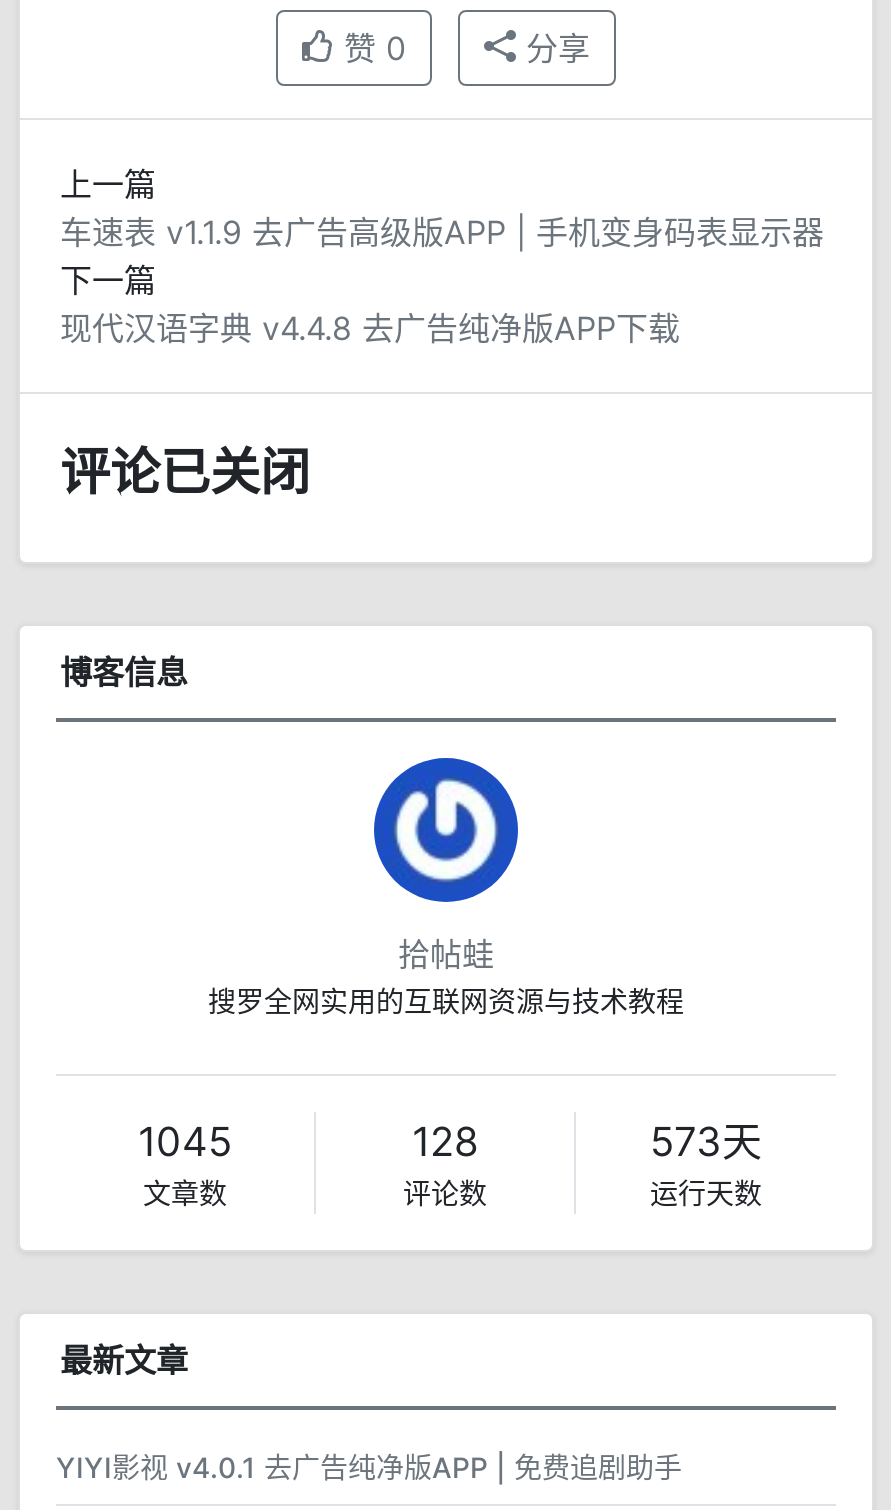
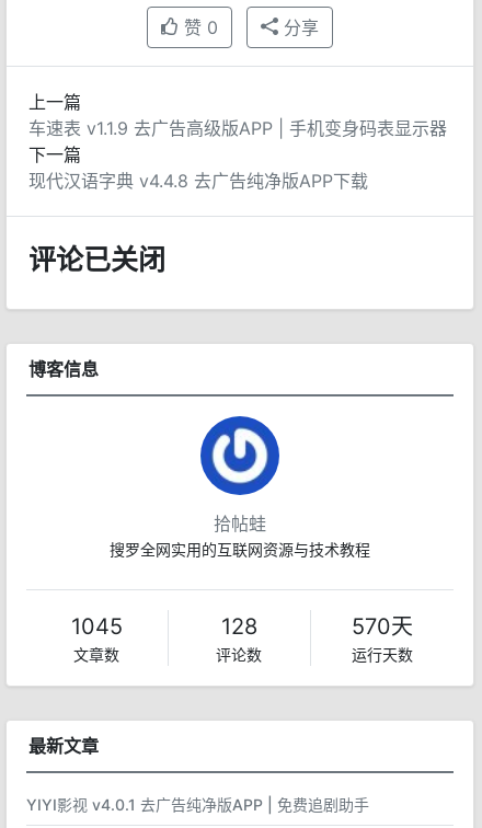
- 573天
+ 570天
